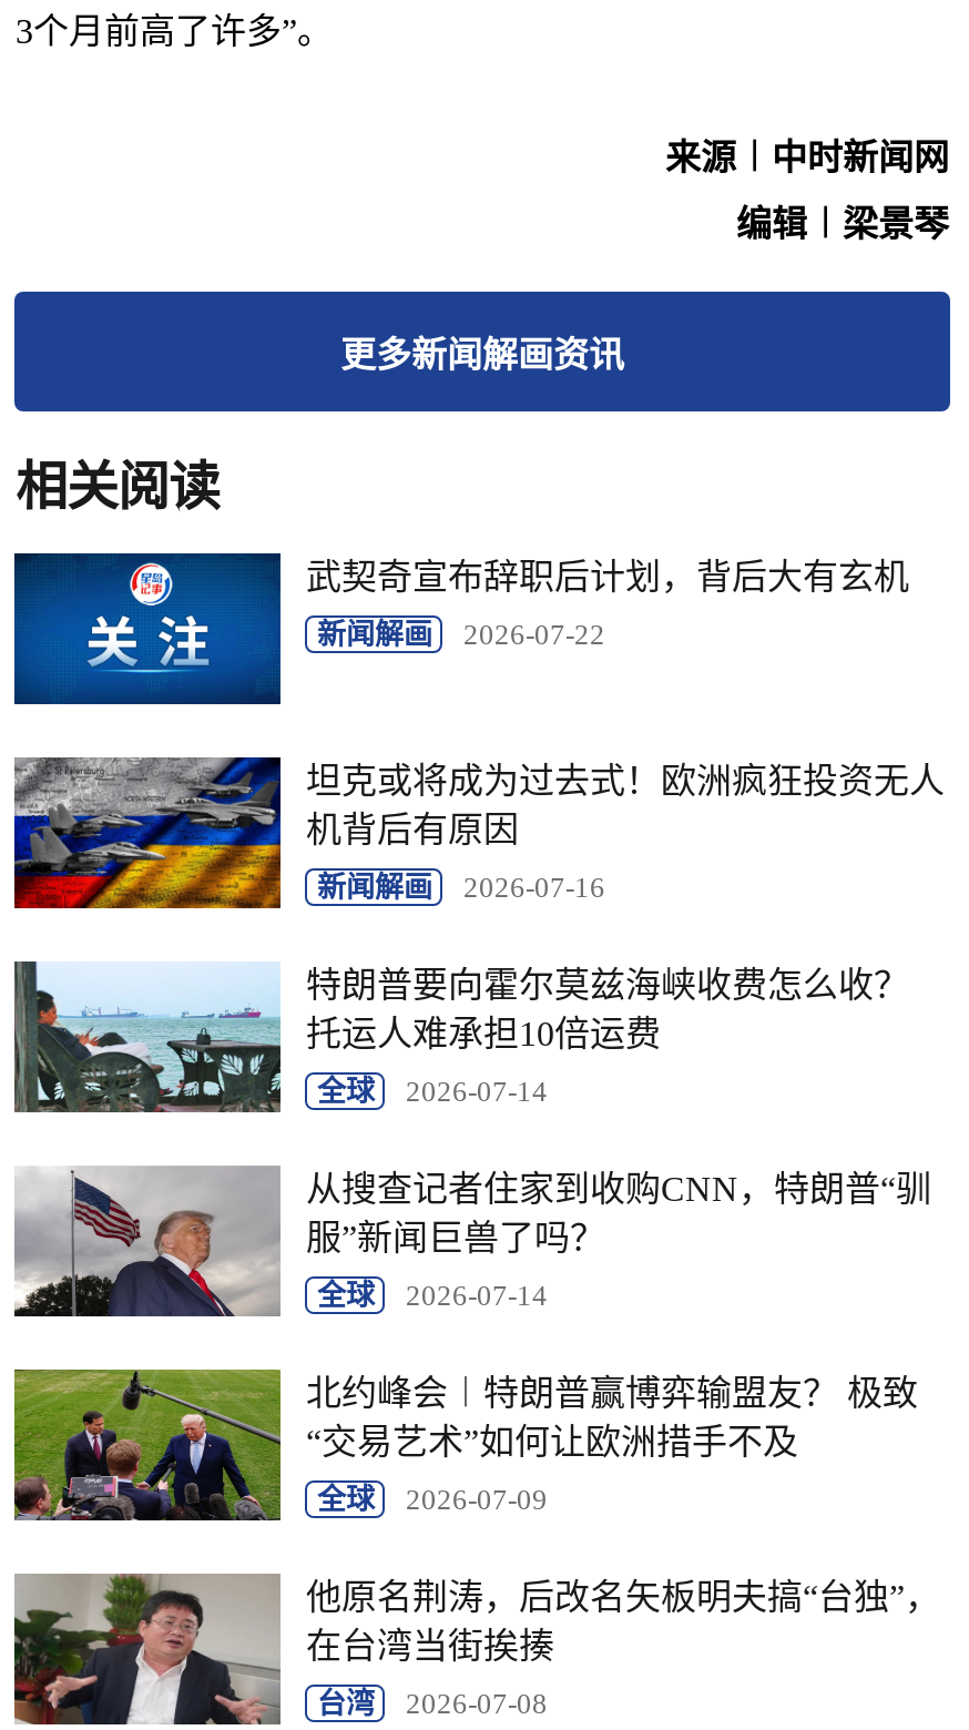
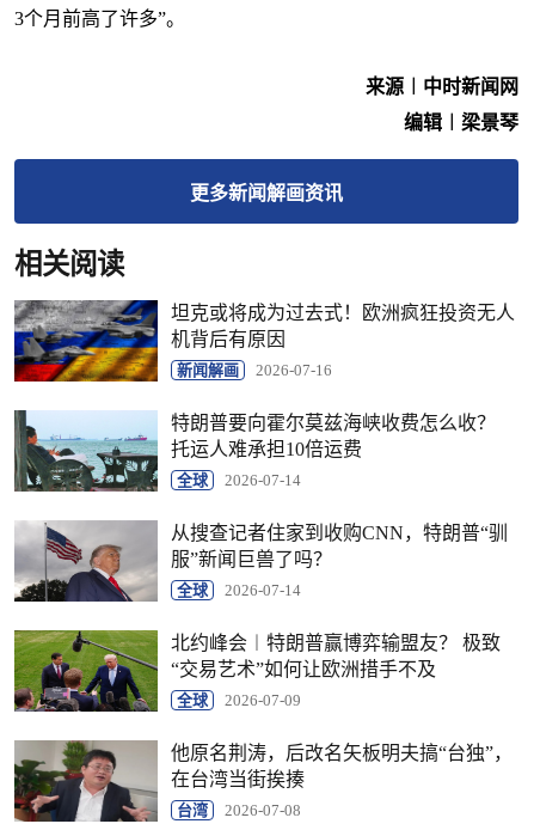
- [image]
- 武契奇宣布辞职后计划，背后大有玄机
- 新闻解画
- 2026-07-22
